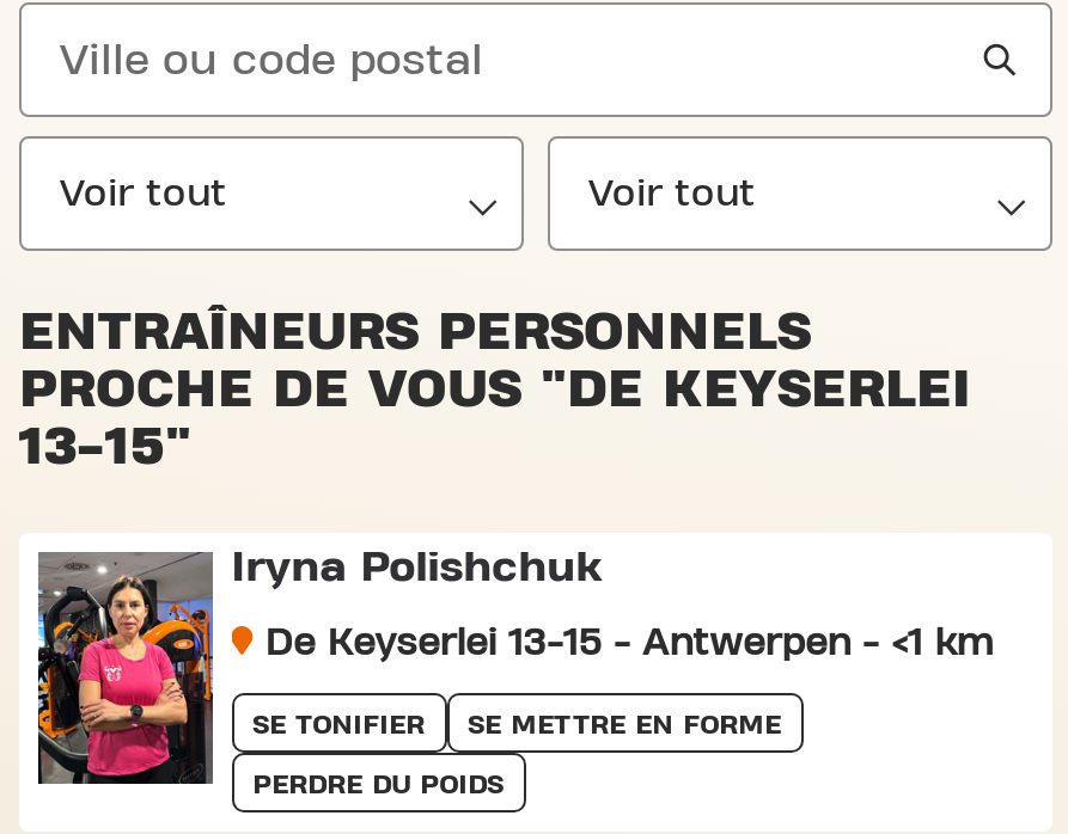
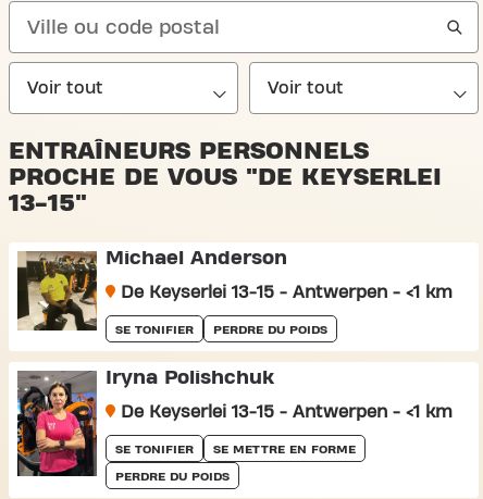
+ [image]
+ Michael Anderson
+ De Keyserlei 13-15 - Antwerpen - <1 km
+ SE TONIFIER
+ PERDRE DU POIDS
